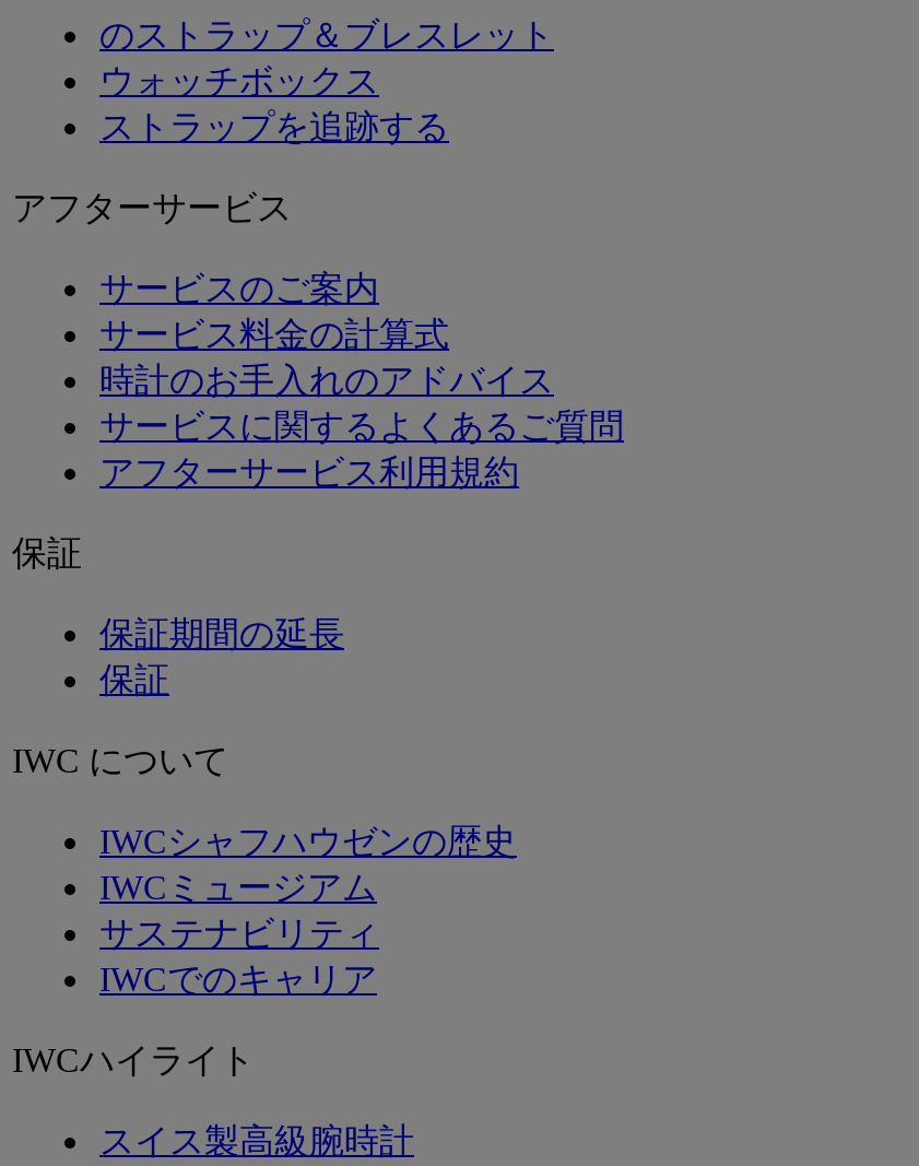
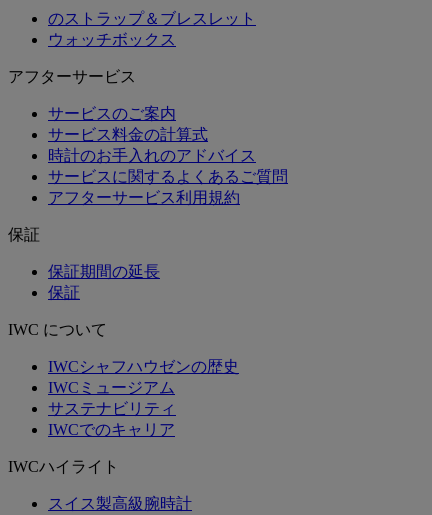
- ストラップを追跡する
